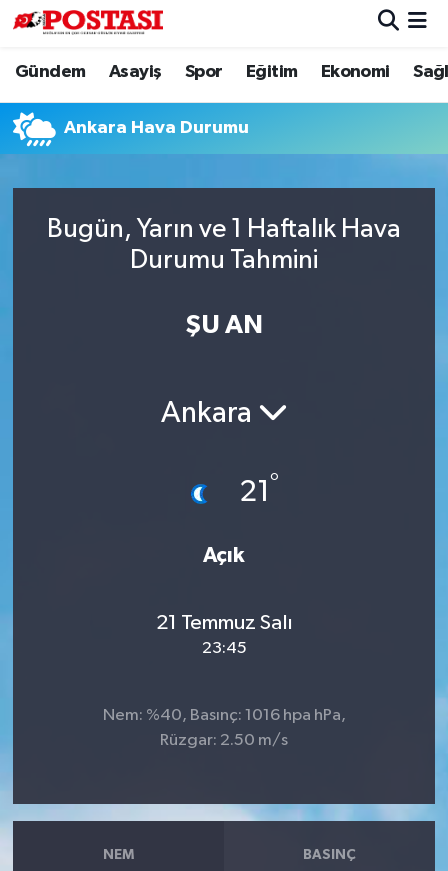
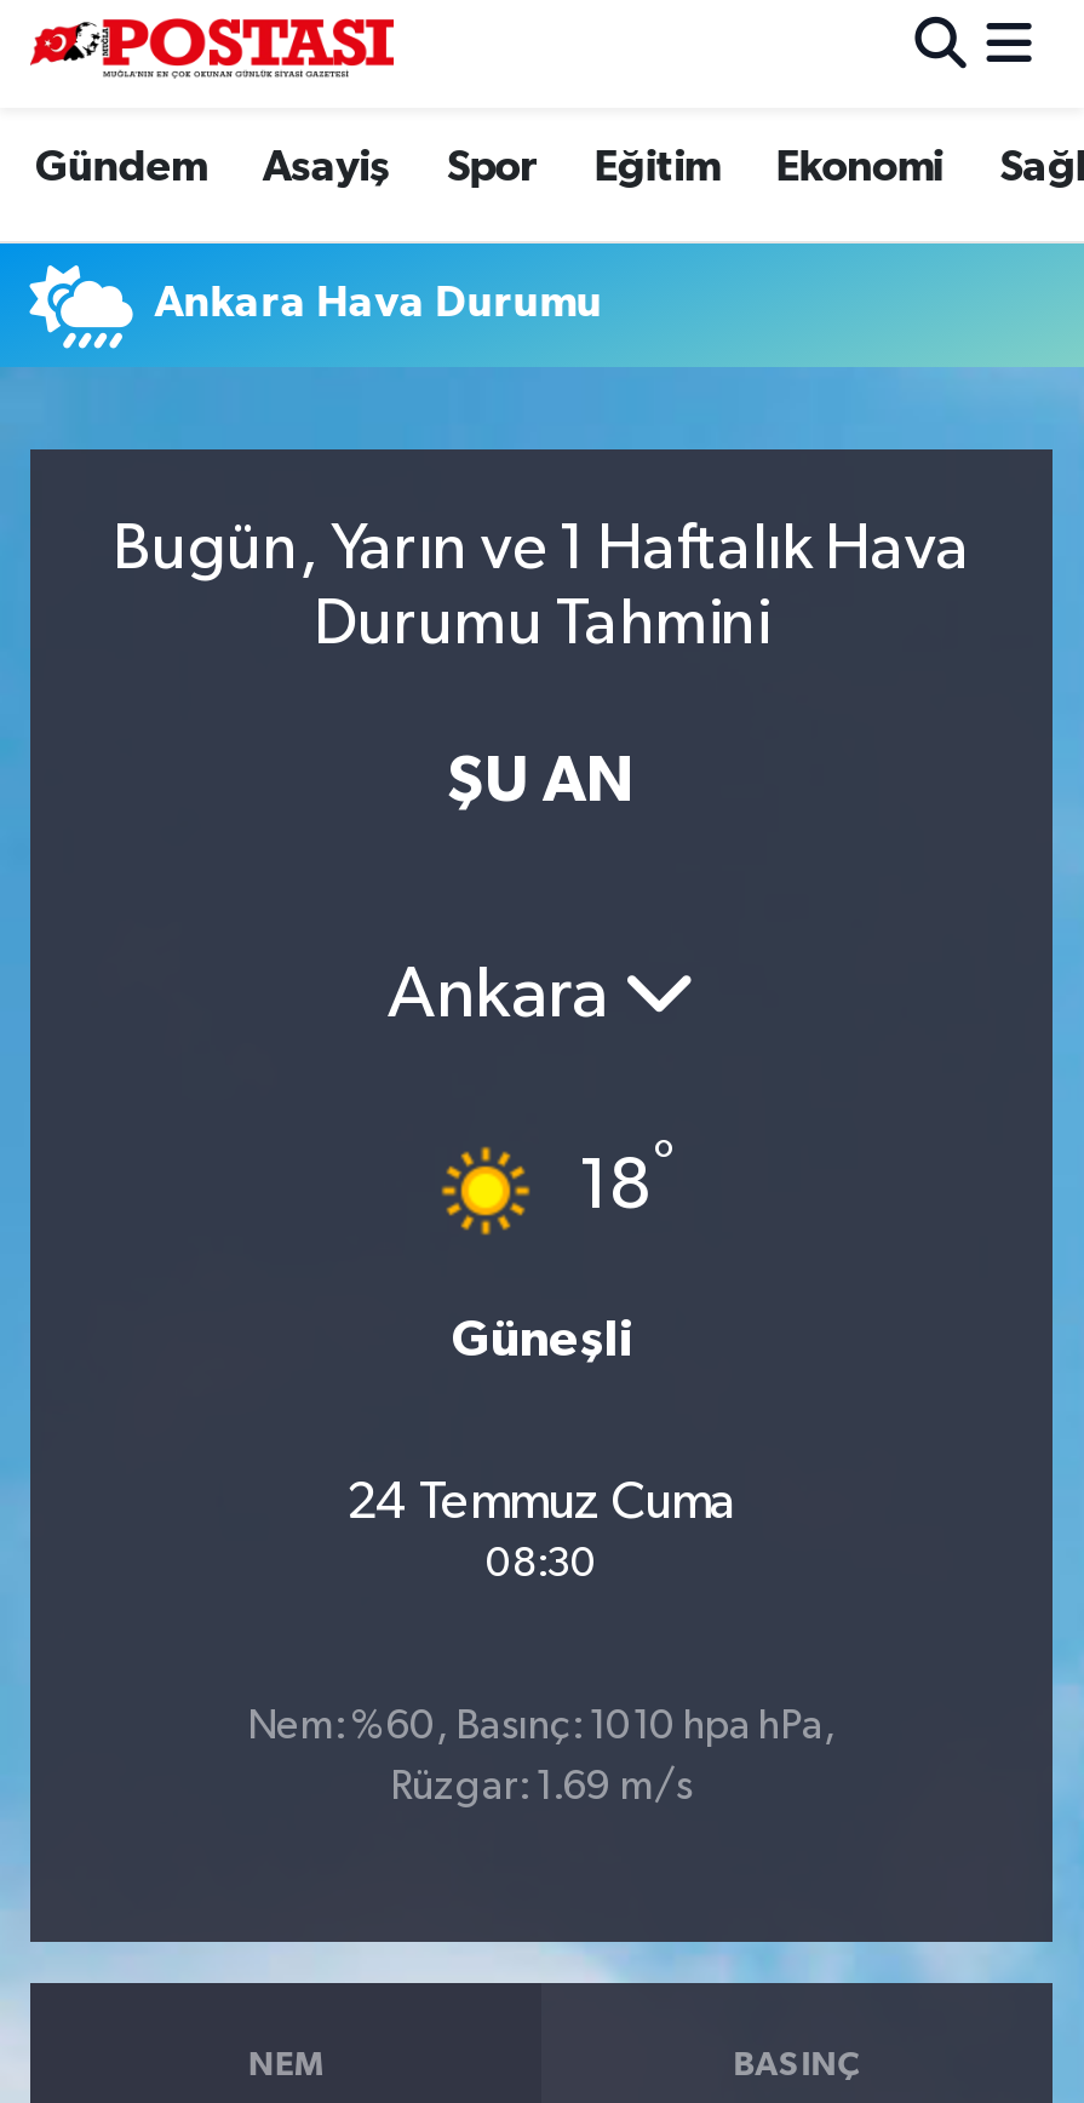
- [image]
- 21°
+ [image]
+ 18°

- Açık
+ Güneşli

- 21 Temmuz Salı
- 23:45
+ 24 Temmuz Cuma
+ 08:30

- Nem: %40, Basınç: 1016 hpa hPa,
+ Nem: %60, Basınç: 1010 hpa hPa,

- Rüzgar: 2.50 m/s
+ Rüzgar: 1.69 m/s
